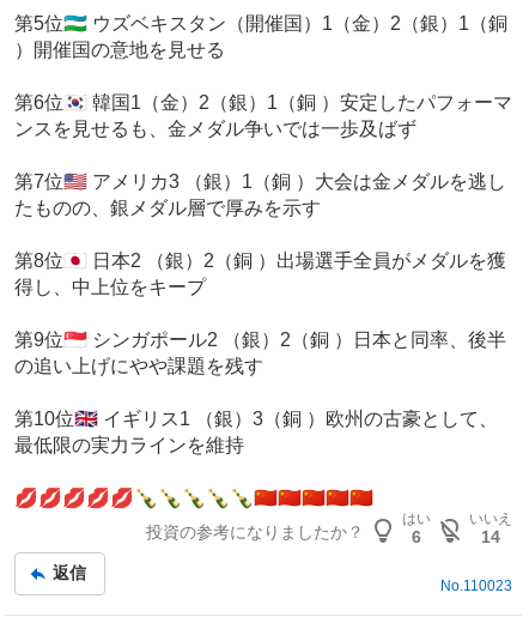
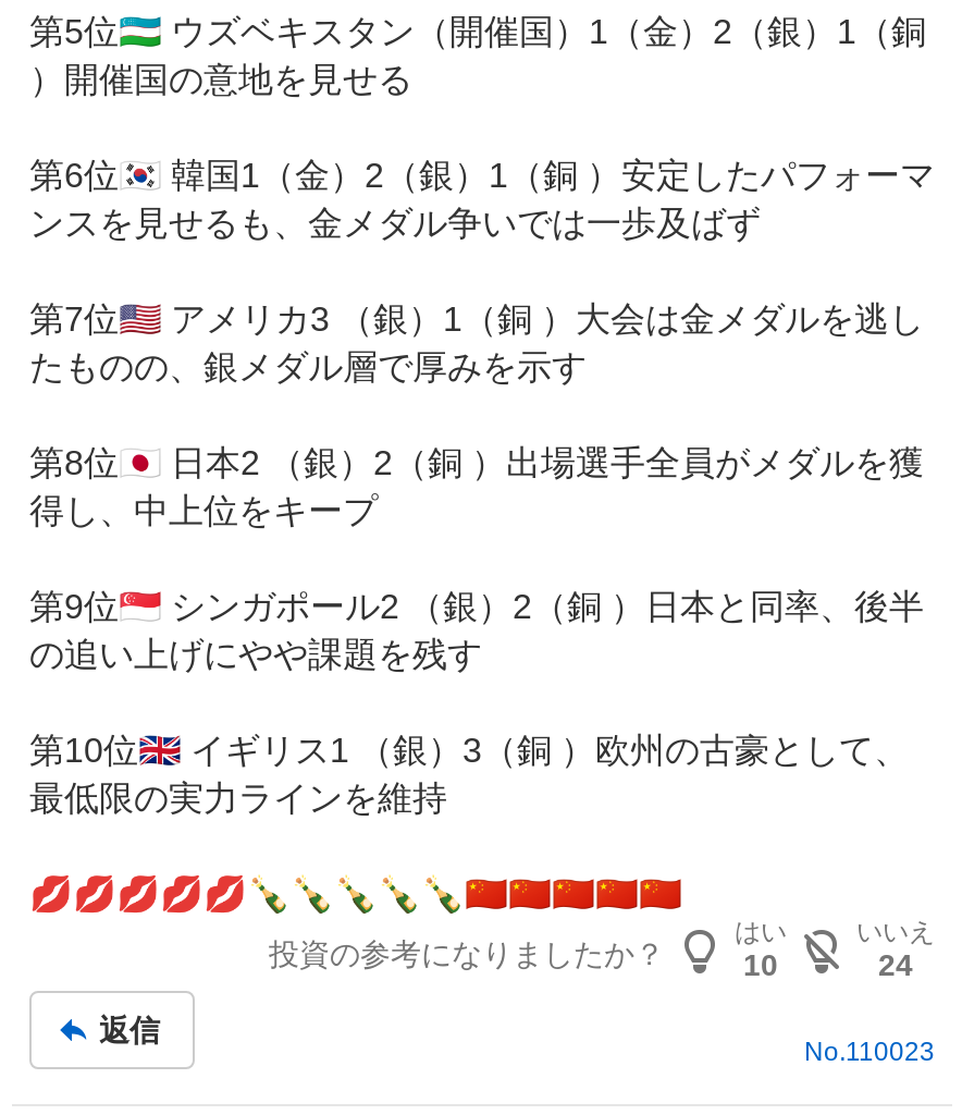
- 6
+ 10

- 14
+ 24
